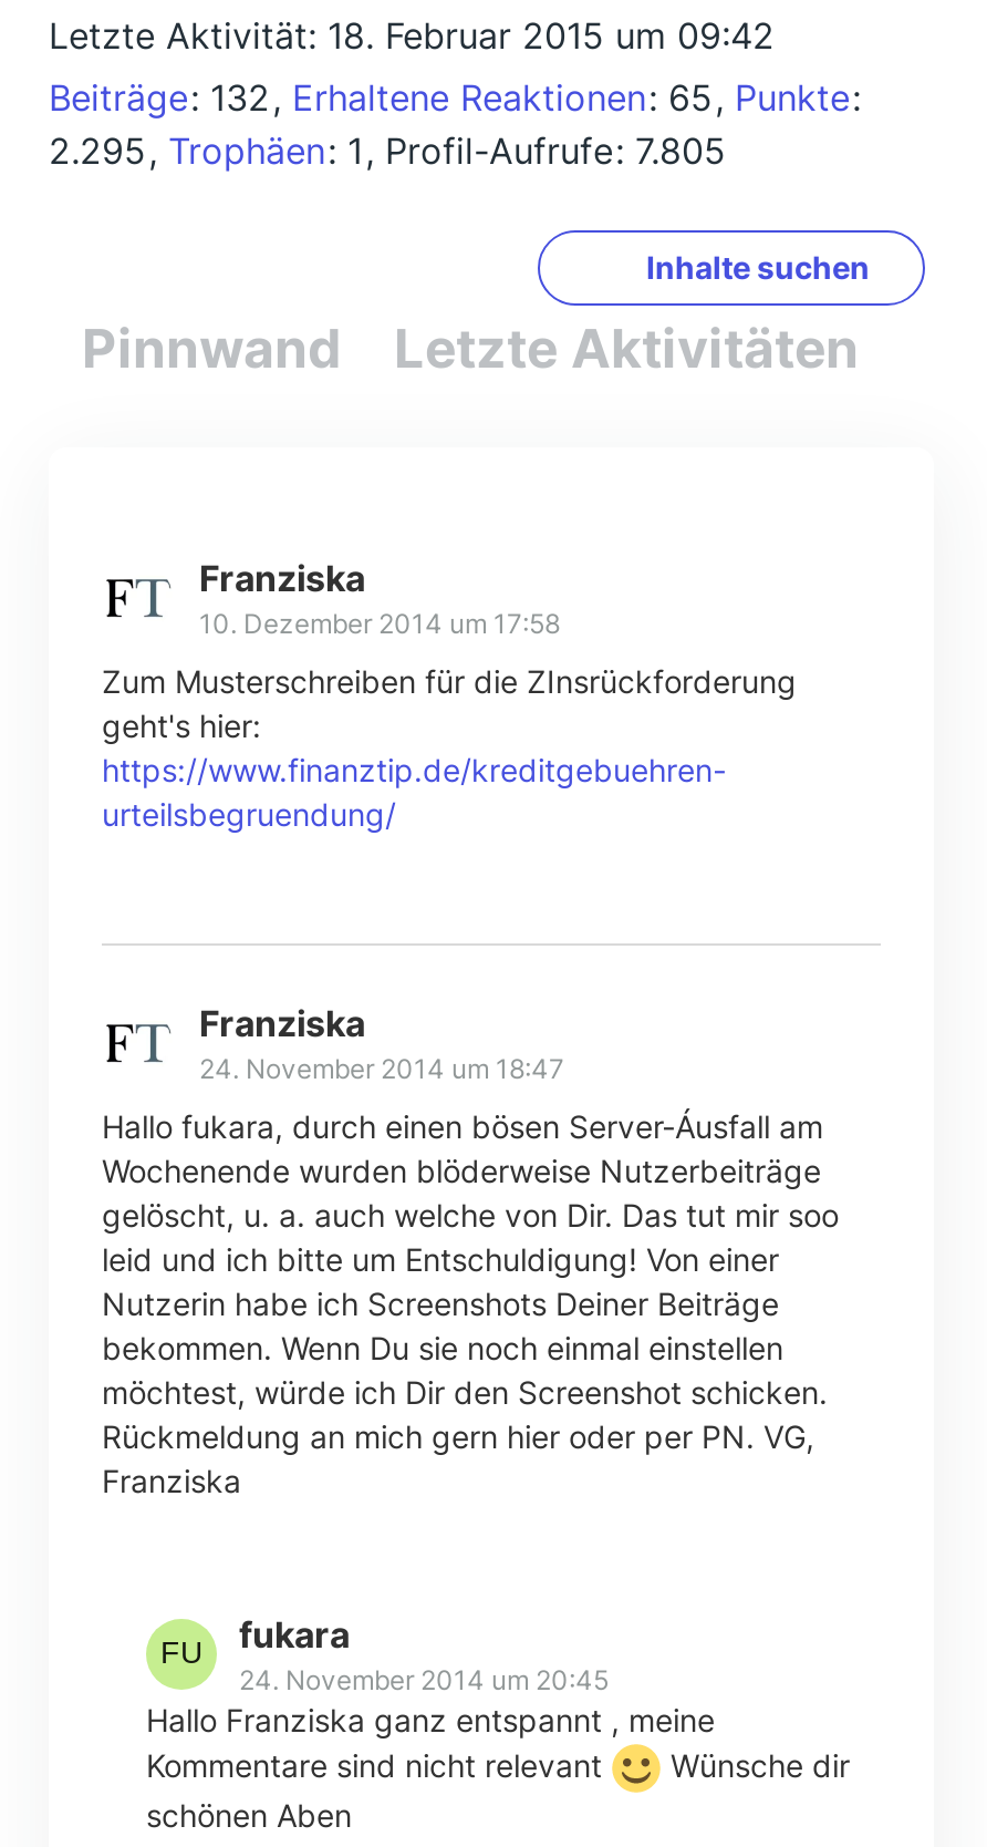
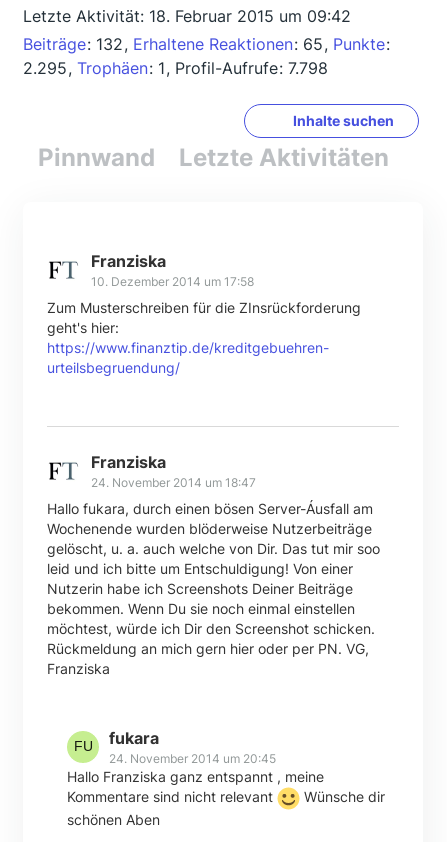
- 2.295 Trophäen 1 Profil-Aufrufe 7.805
+ 2.295 Trophäen 1 Profil-Aufrufe 7.798
